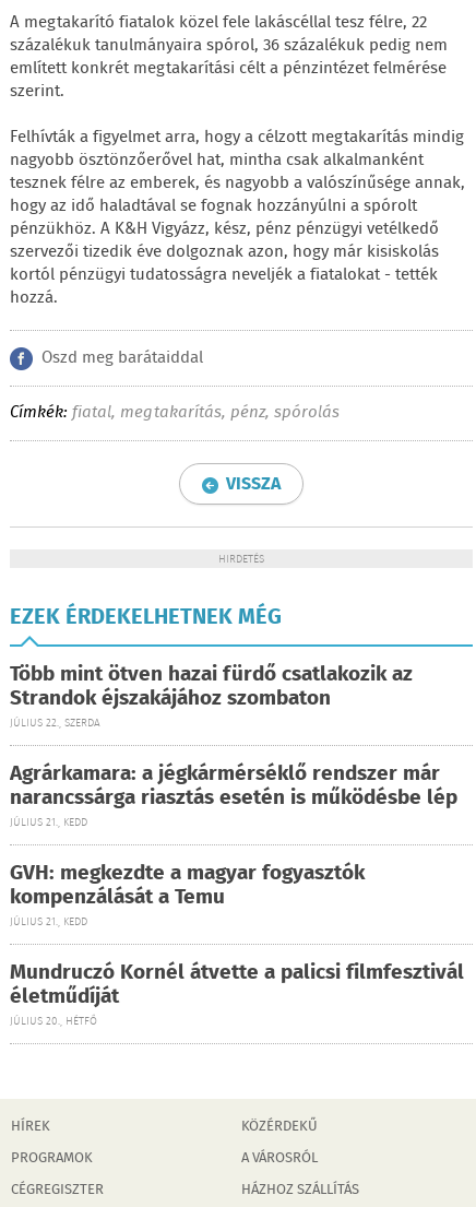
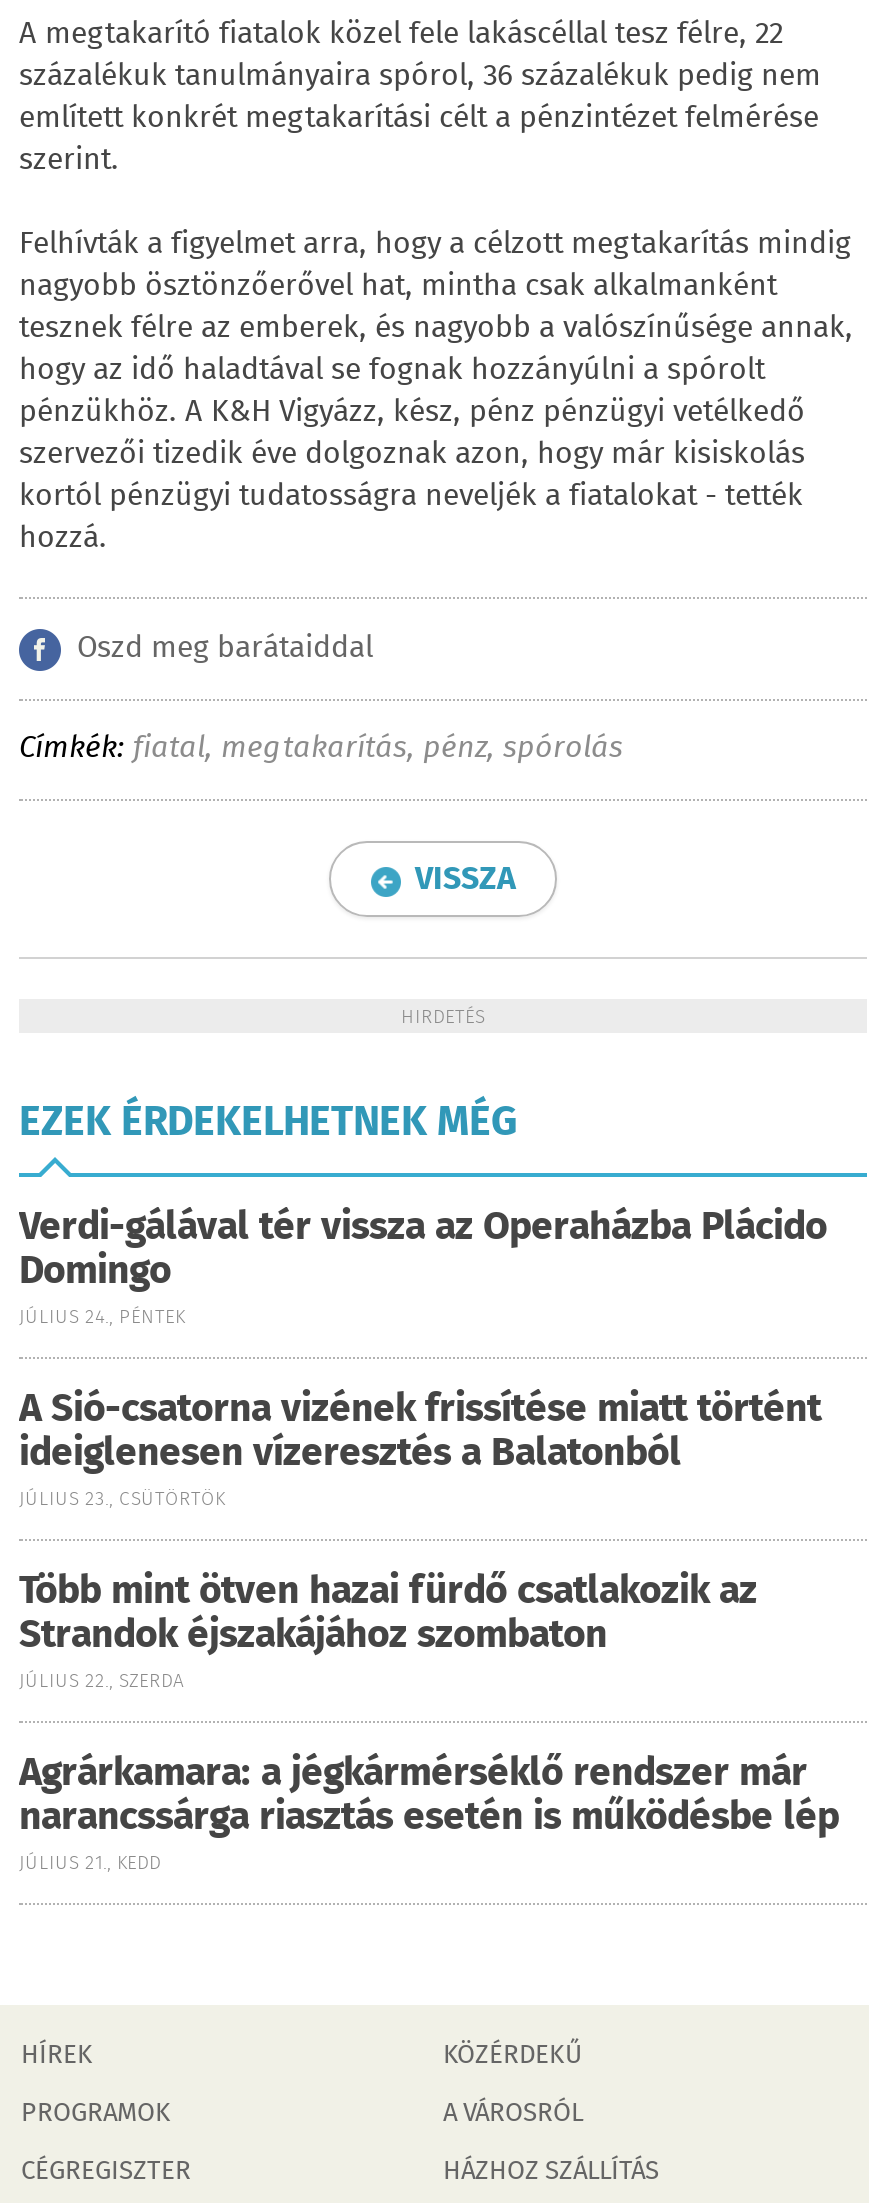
+ Verdi-gálával tér vissza az Operaházba Plácido
+ Domingo
+ JÚLIUS 24., PÉNTEK
+ A Sió-csatorna vizének frissítése miatt történt
+ ideiglenesen vízeresztés a Balatonból
+ JÚLIUS 23., CSÜTÖRTÖK

moved down: Több mint ötven hazai fürdő csatlakozik az | Strandok éjszakájához szombaton | JÚLIUS 22., SZERDA | Agrárkamara: a jégkármérséklő rendszer már | narancssárga riasztás esetén is működésbe lép | JÚLIUS 21., KEDD

- GVH: megkezdte a magyar fogyasztók
- kompenzálását a Temu
- JÚLIUS 21., KEDD
- Mundruczó Kornél átvette a palicsi filmfesztivál
- életműdíját
- JÚLIUS 20., HÉTFŐ
